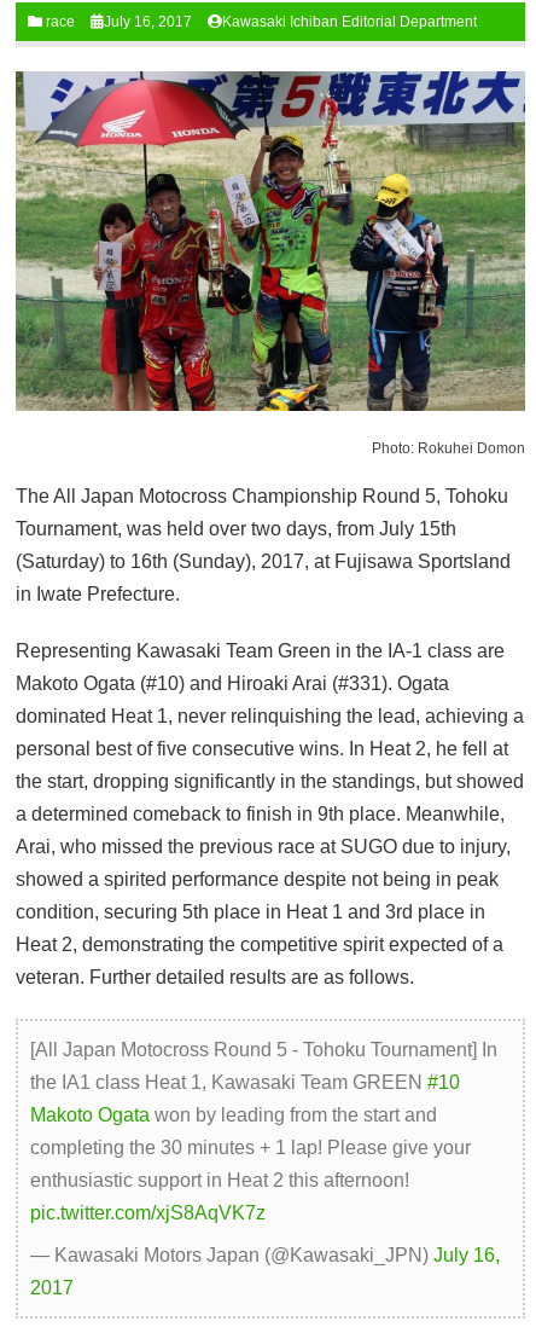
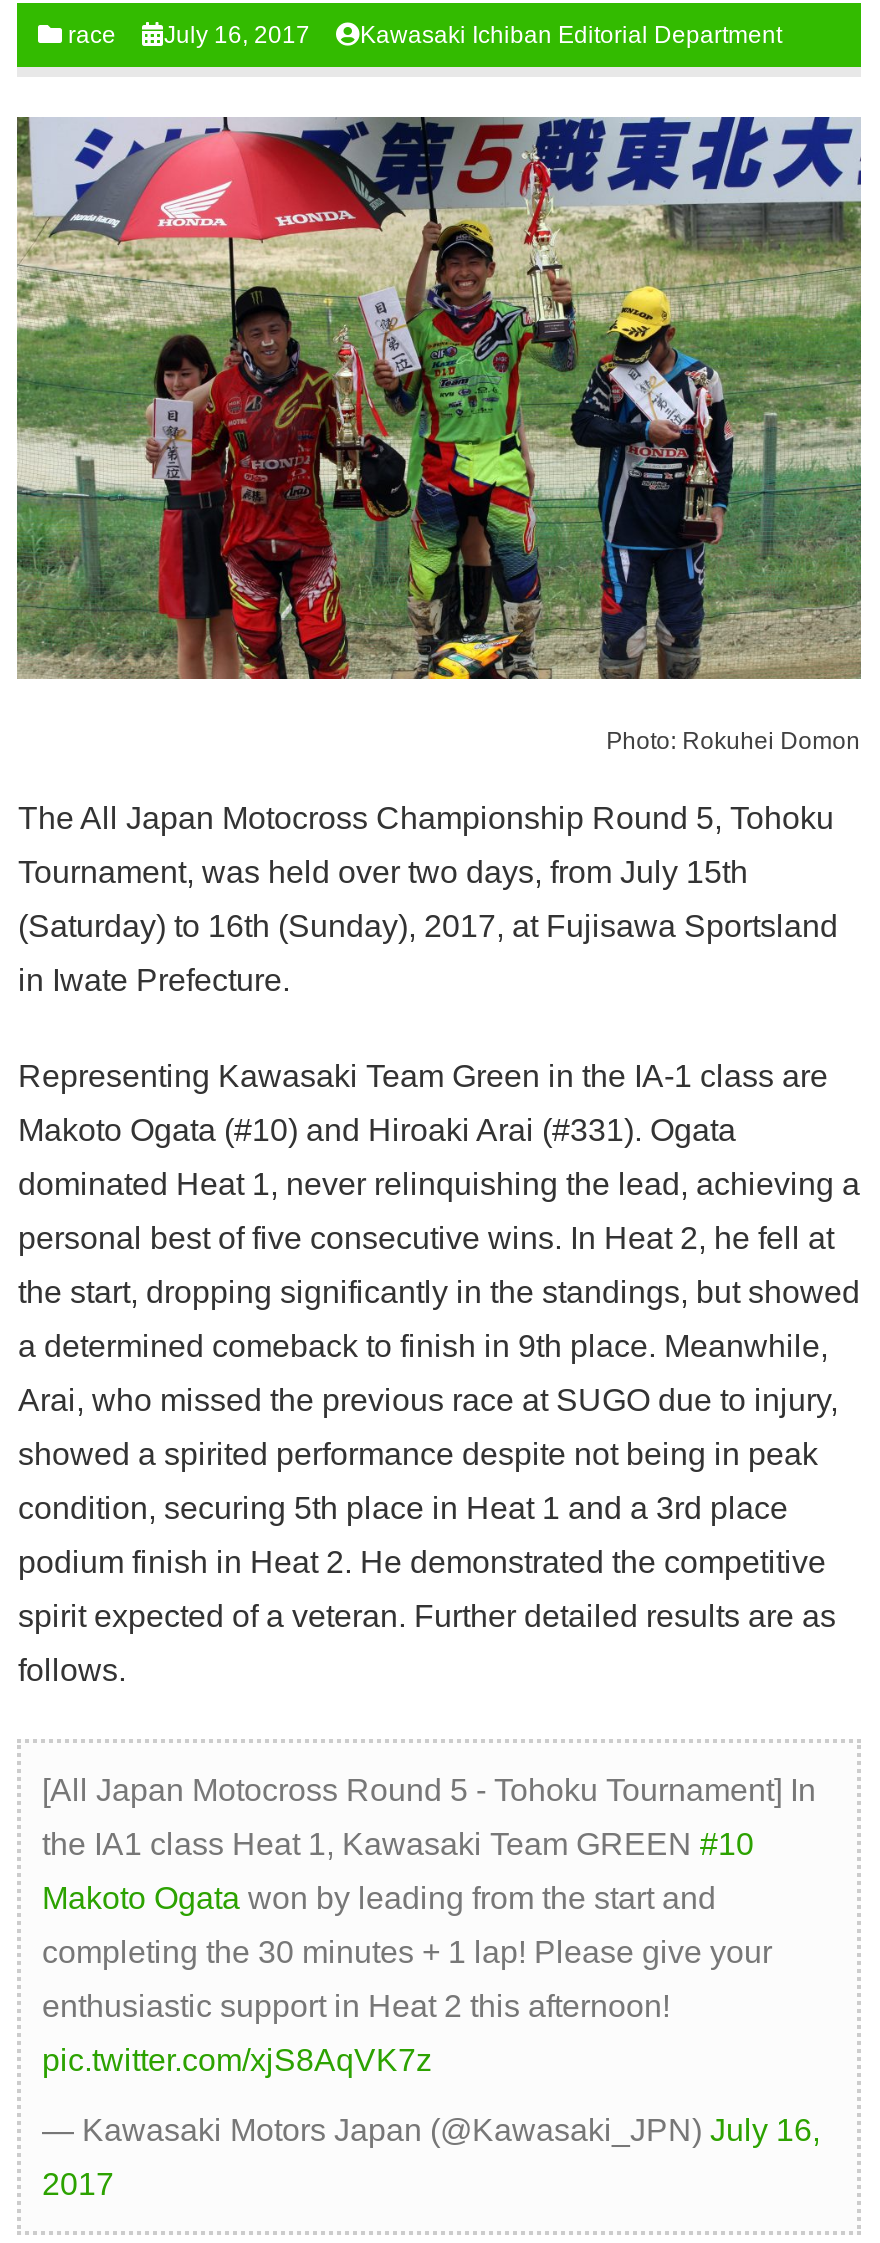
- condition, securing 5th place in Heat 1 and 3rd place in
- Heat 2, demonstrating the competitive spirit expected of a
- veteran. Further detailed results are as follows.
+ condition, securing 5th place in Heat 1 and a 3rd place
+ podium finish in Heat 2. He demonstrated the competitive
+ spirit expected of a veteran. Further detailed results are as
+ follows.
